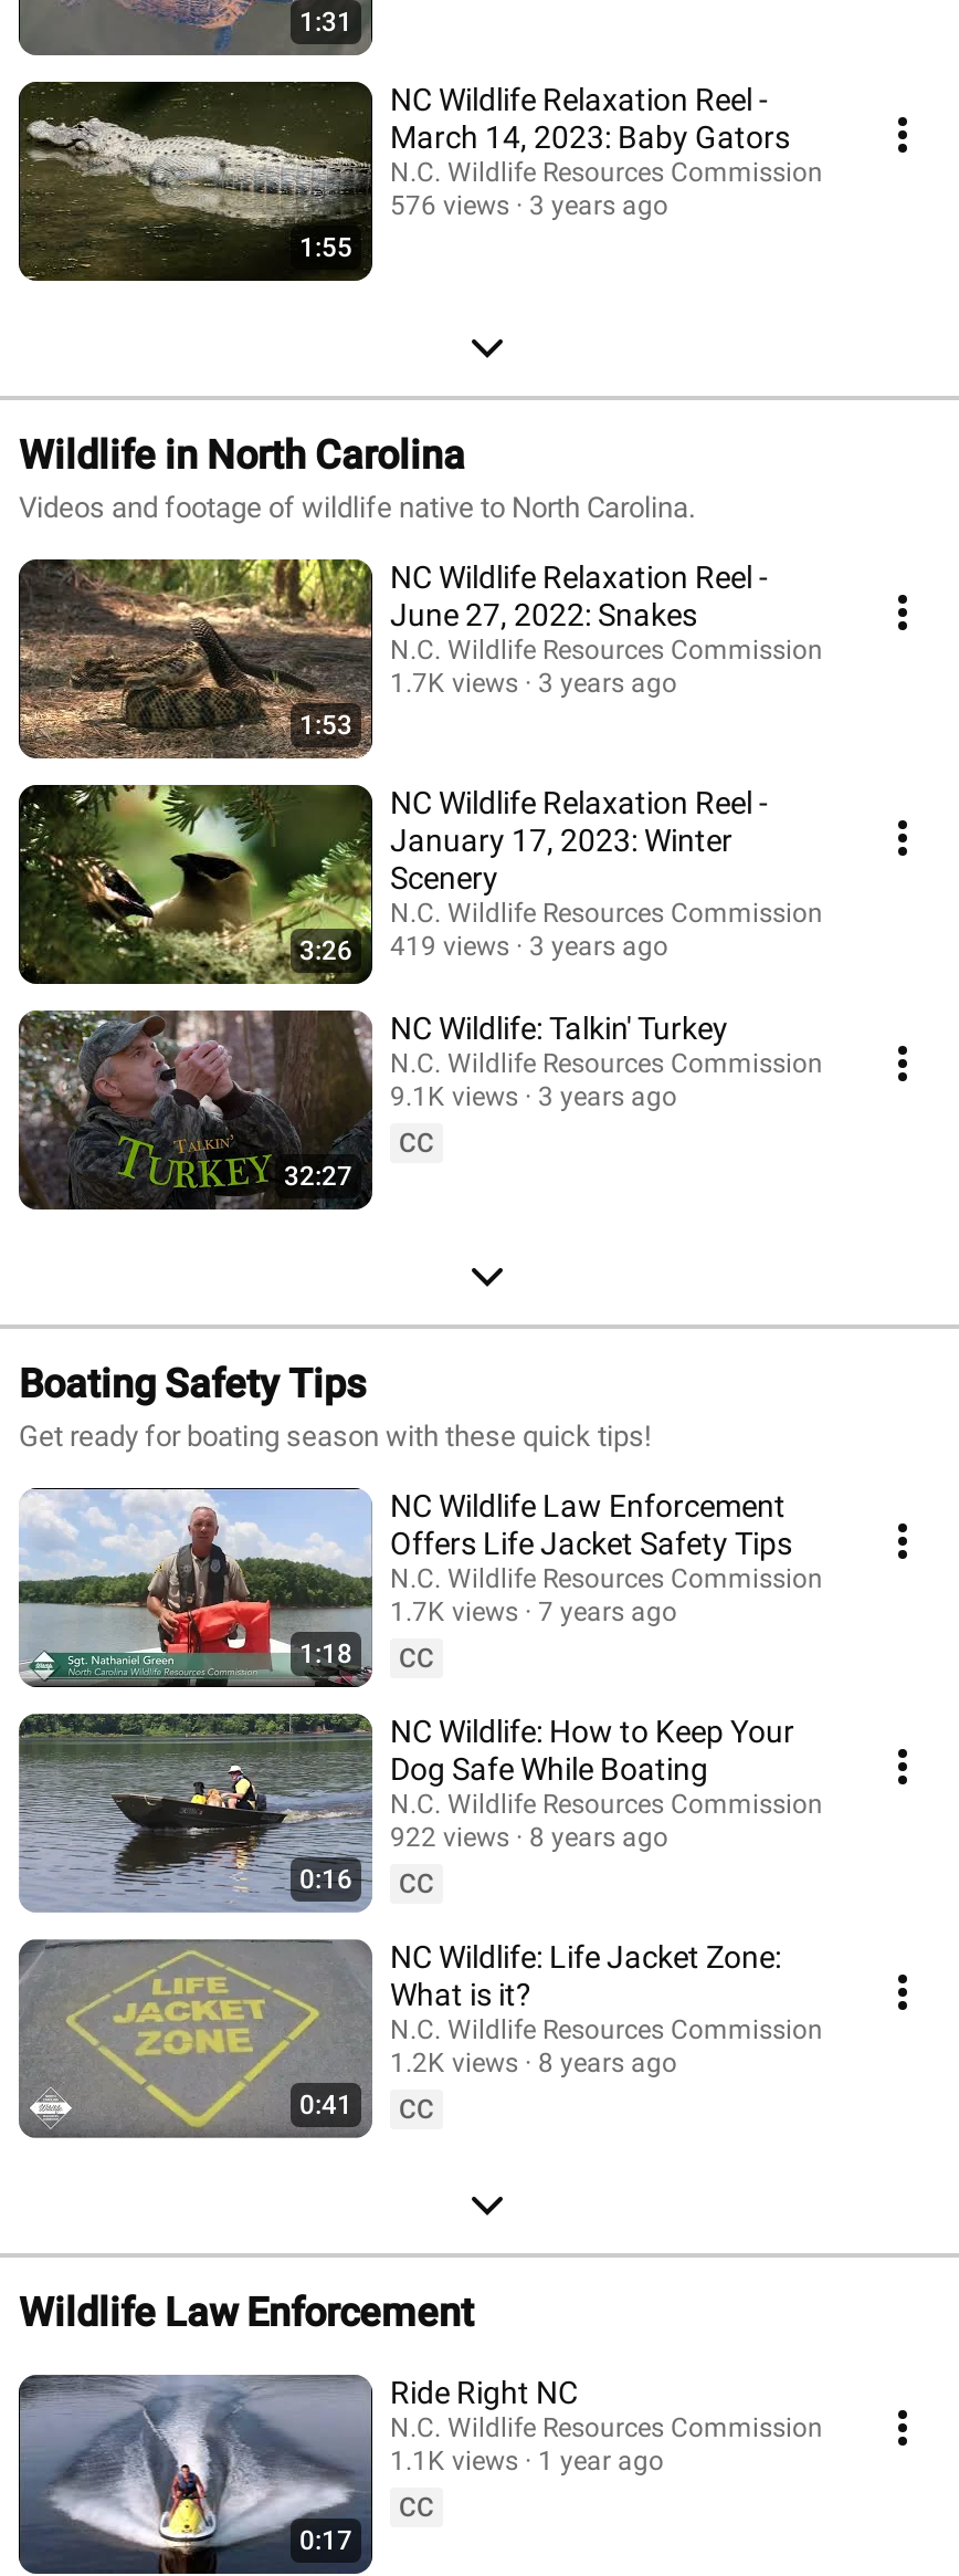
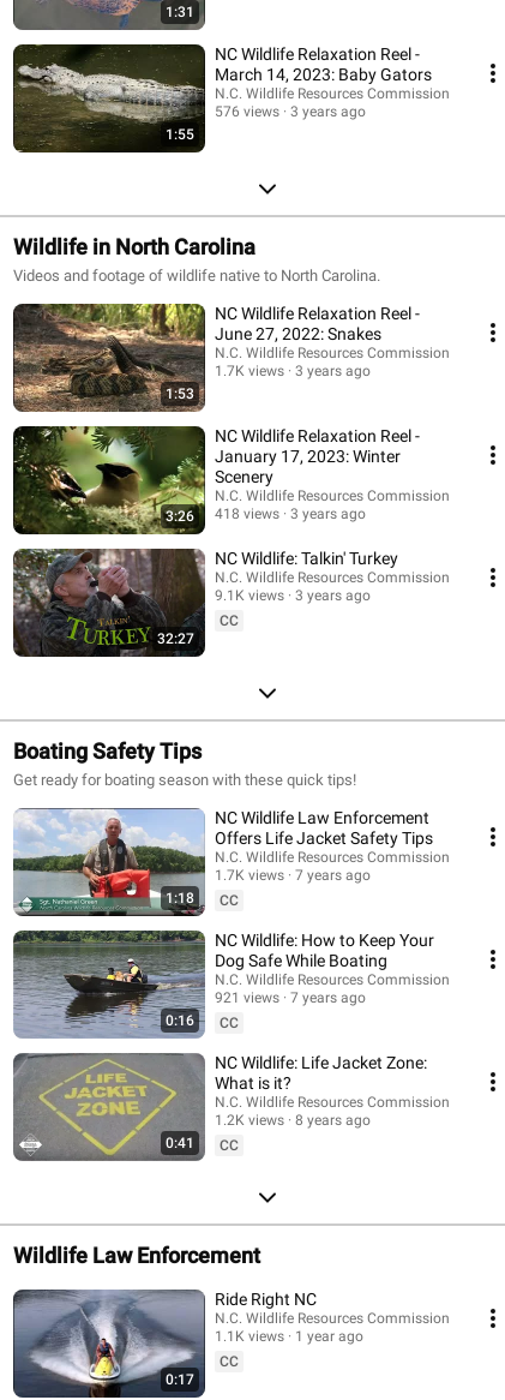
- 3:26 419 views 3 years ago
+ 3:26 418 views 3 years ago

- 922 views
+ 921 views

- 8 years ago
+ 7 years ago
